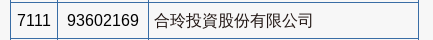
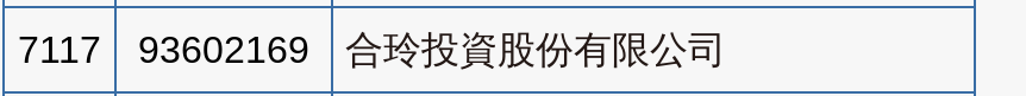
- 7111 93602169 合玲投資股份有限公司
+ 7117 93602169 合玲投資股份有限公司
